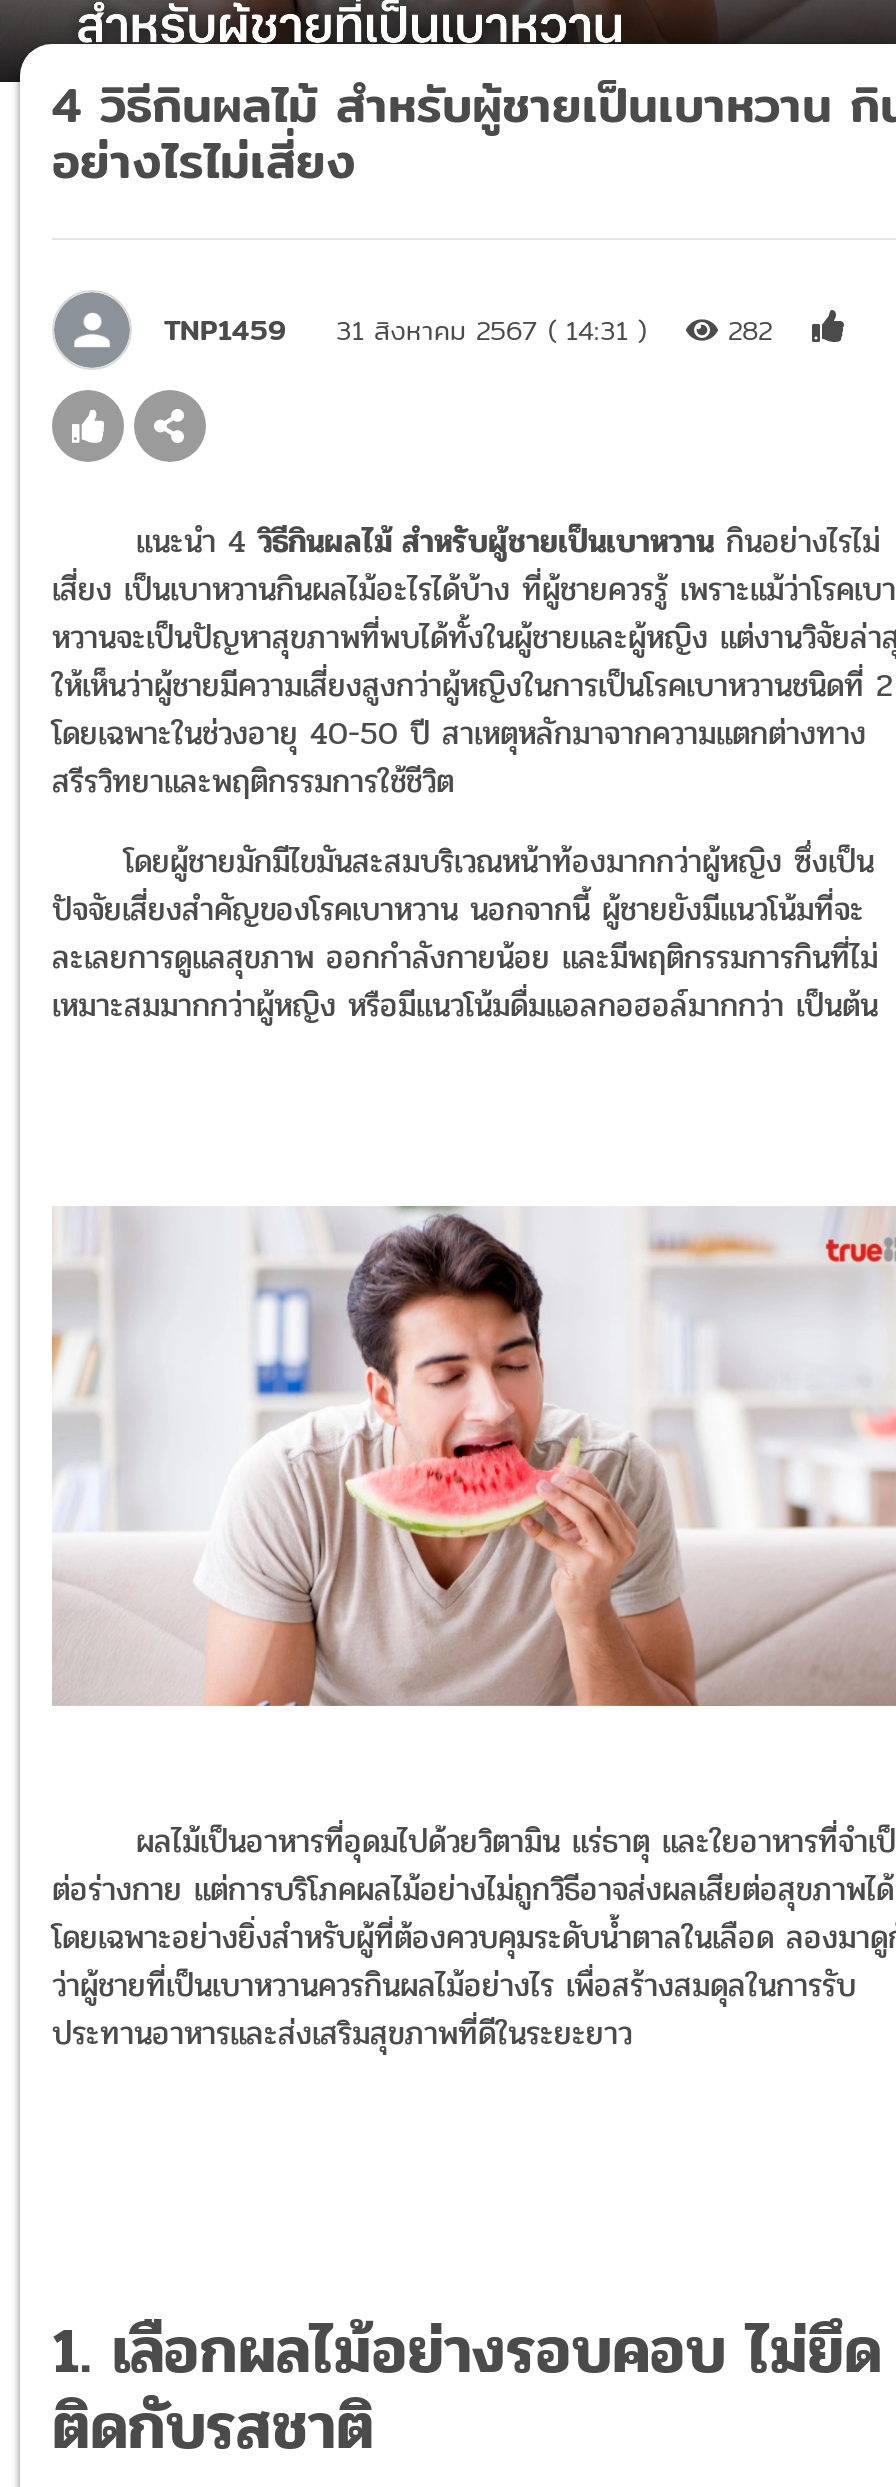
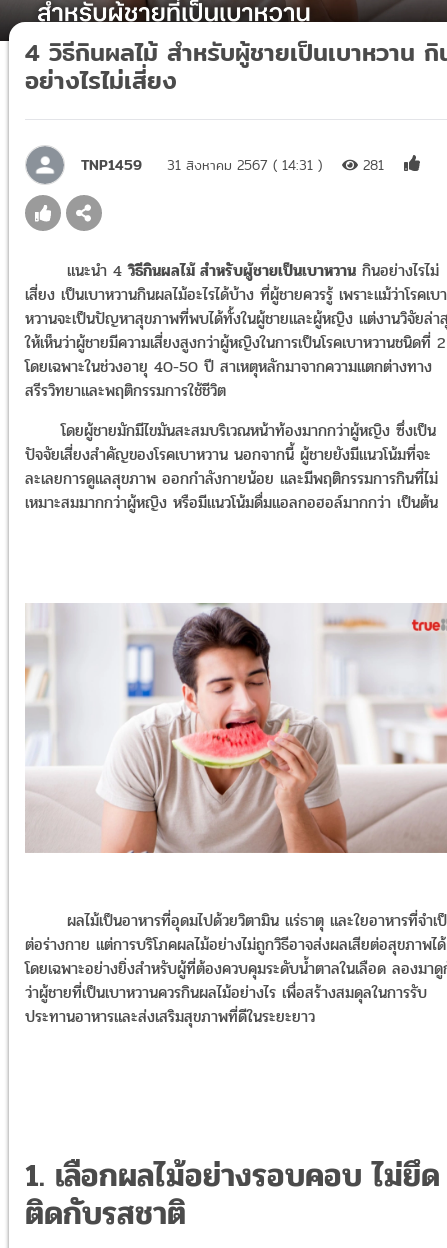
- 282
+ 281
